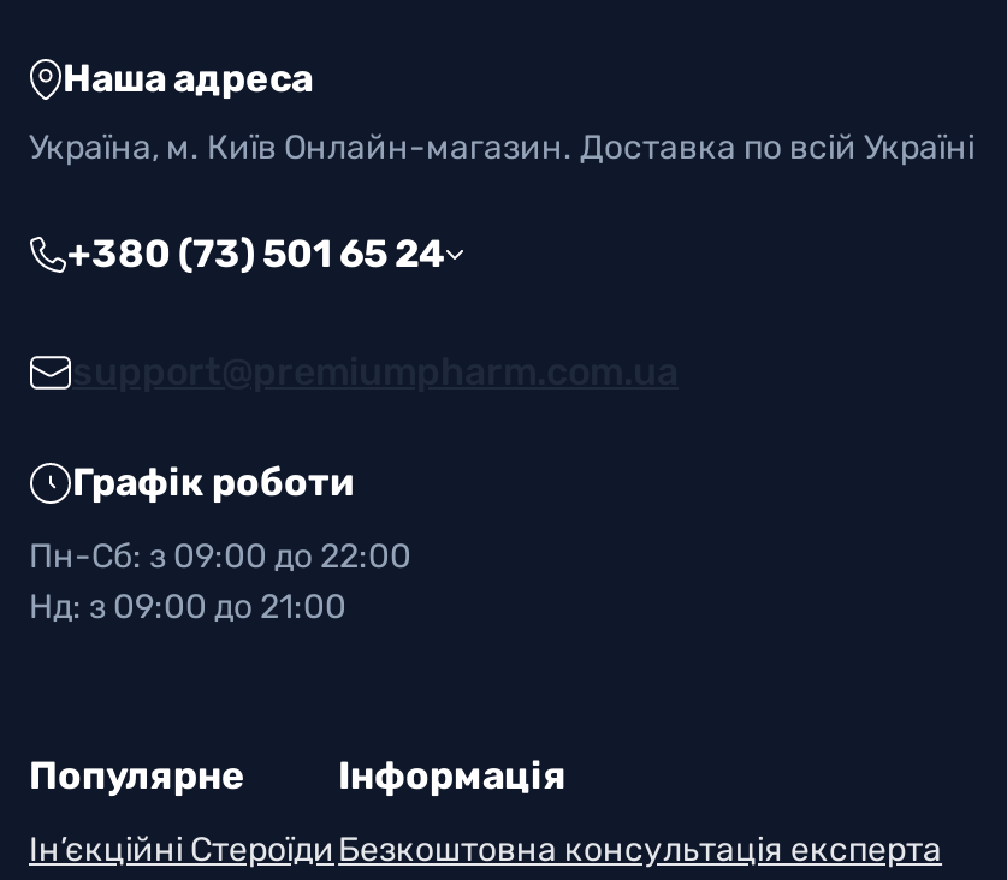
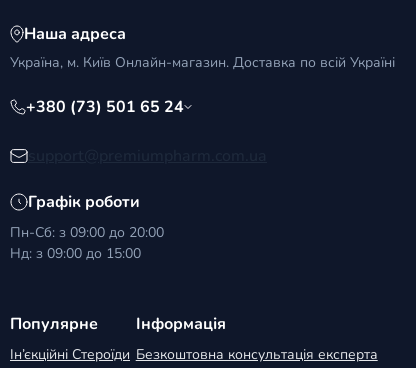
- Пн-Сб: з 09:00 до 22:00
+ Пн-Сб: з 09:00 до 20:00

- Нд: з 09:00 до 21:00
+ Нд: з 09:00 до 15:00
